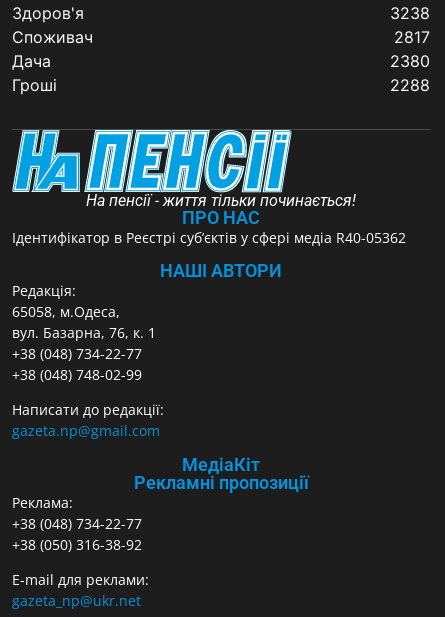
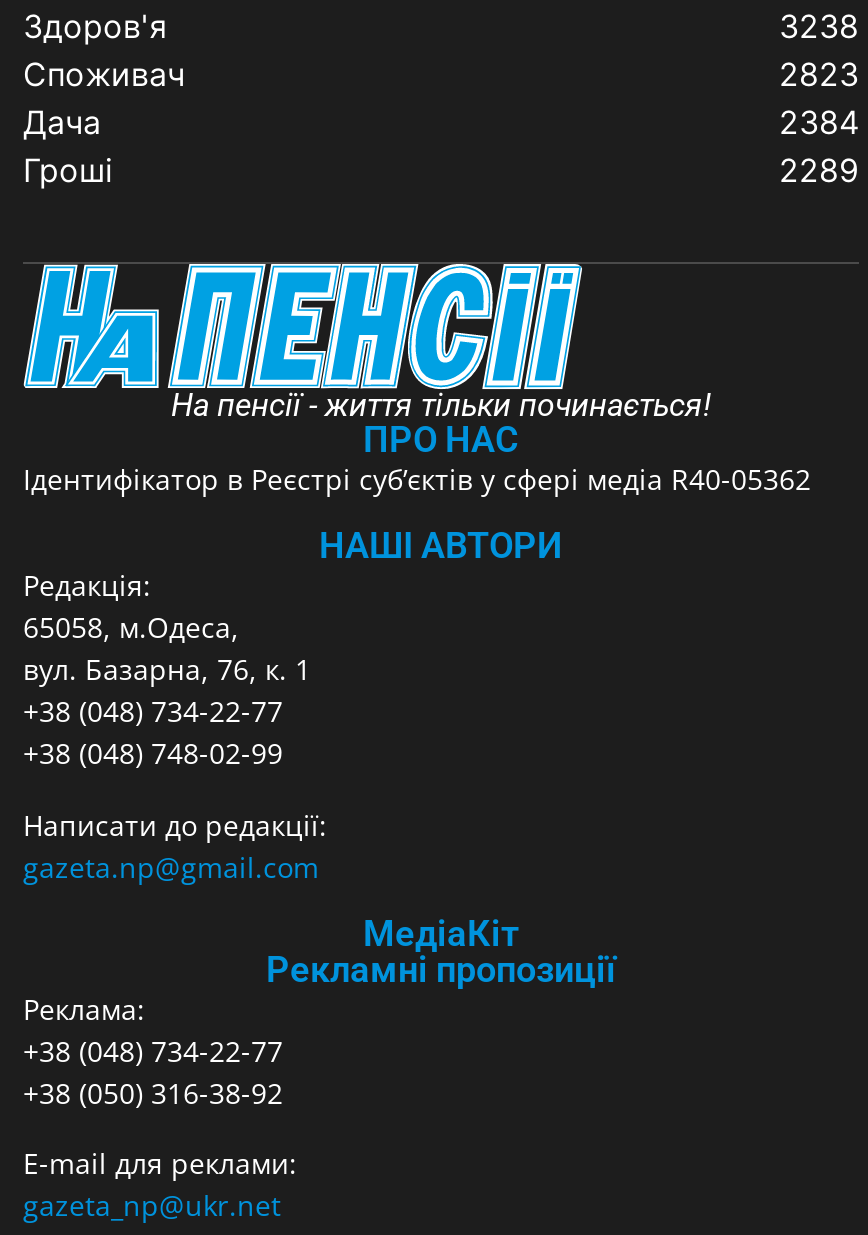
- 2817
+ 2823

- 2380
+ 2384

- 2288
+ 2289
